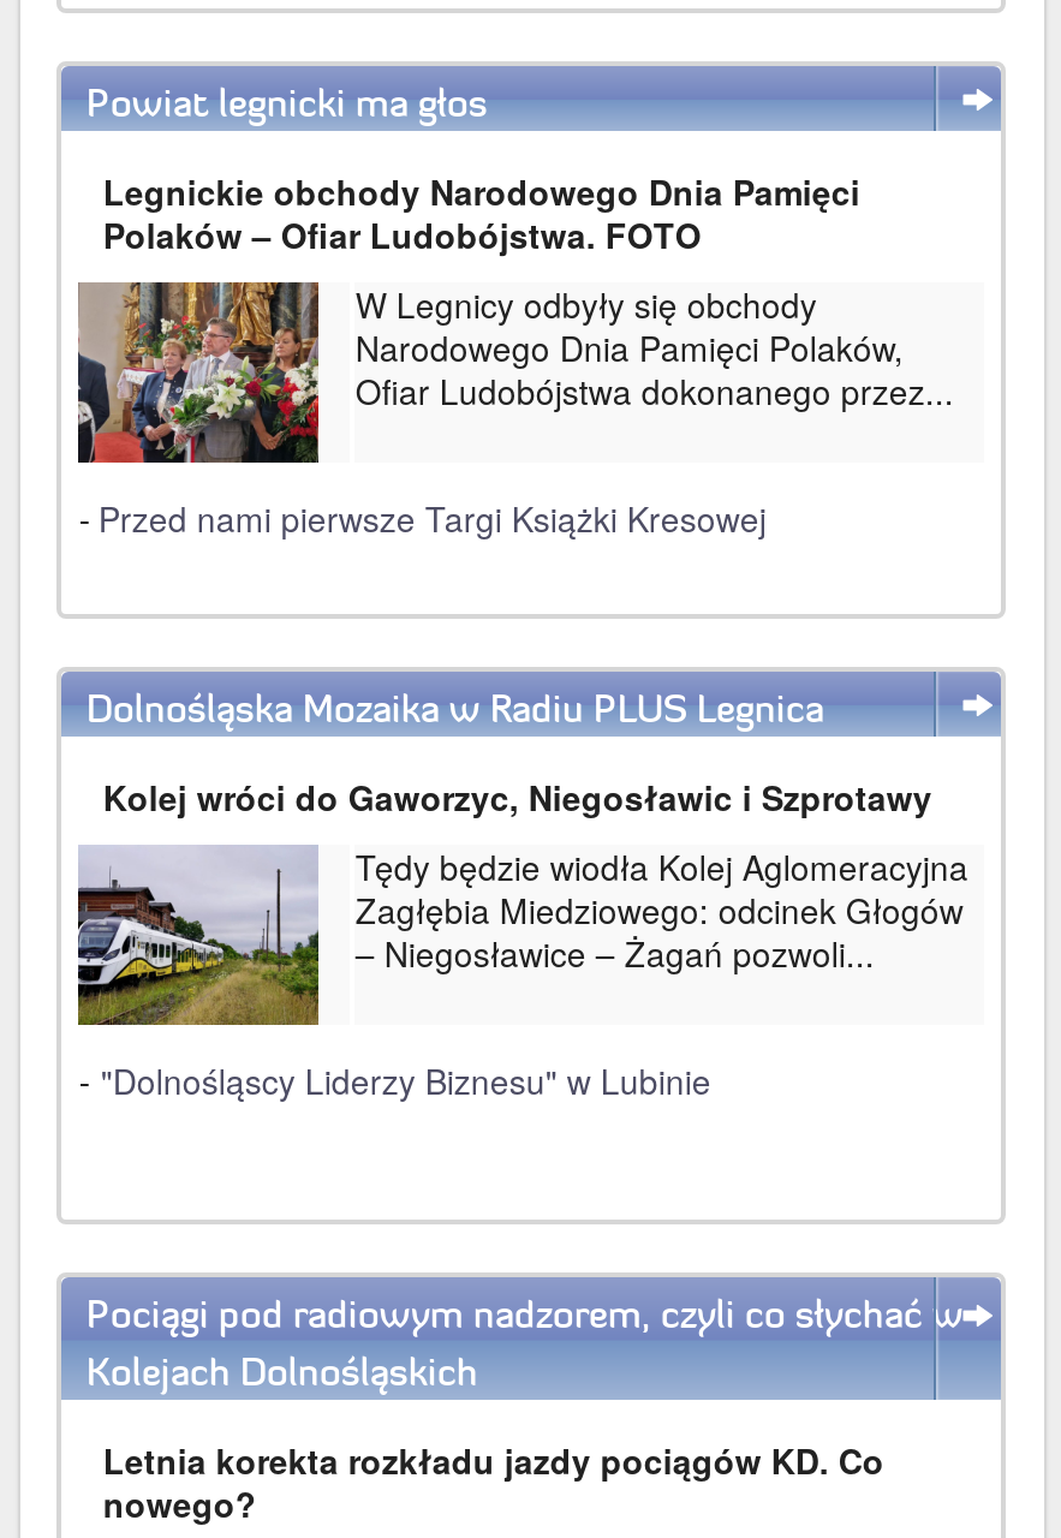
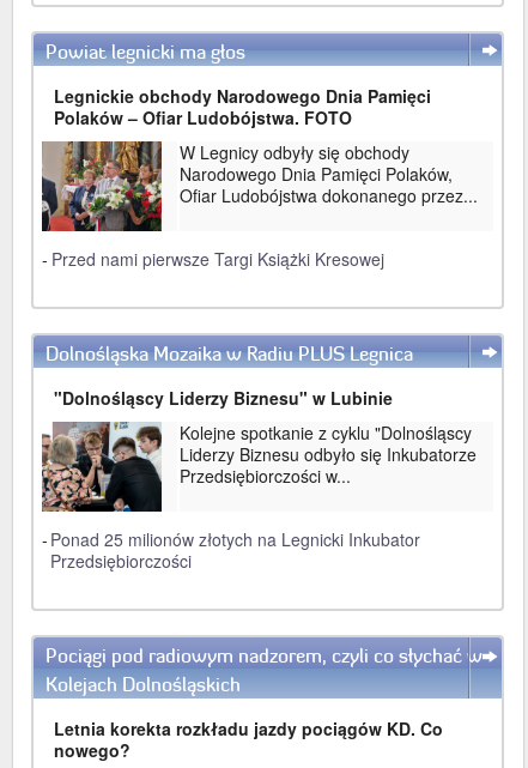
- [image]
- Kolej wróci do Gaworzyc, Niegosławic i Szprotawy
- Tędy będzie wiodła Kolej Aglomeracyjna
- Zagłębia Miedziowego: odcinek Głogów
- – Niegosławice – Żagań pozwoli...
+ [image]
+ "Dolnośląscy Liderzy Biznesu" w Lubinie
+ Kolejne spotkanie z cyklu "Dolnośląscy
+ Liderzy Biznesu odbyło się Inkubatorze
+ Przedsiębiorczości w...

- - "Dolnośląscy Liderzy Biznesu" w Lubinie
+ - Ponad 25 milionów złotych na Legnicki Inkubator
+ Przedsiębiorczości
